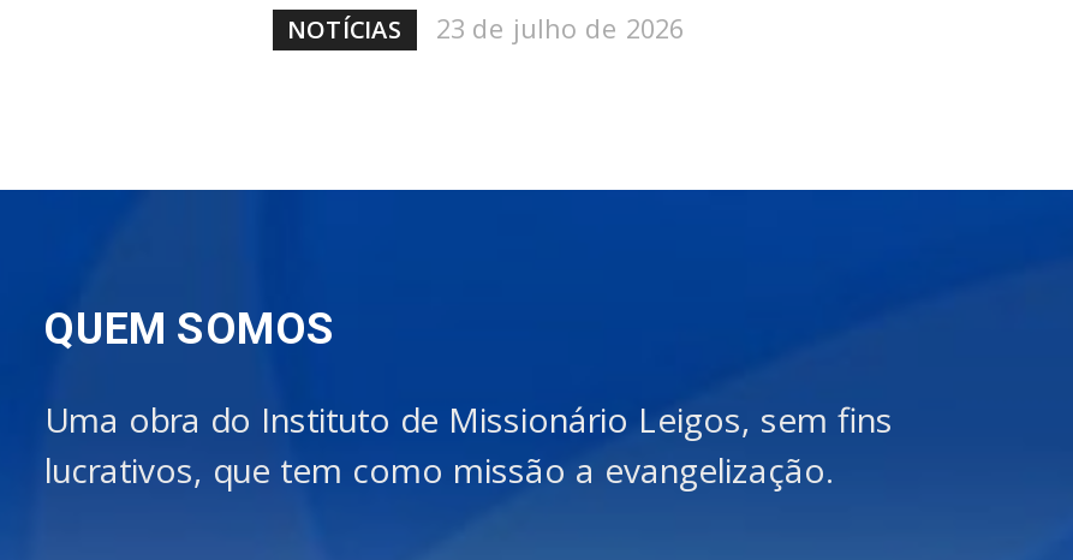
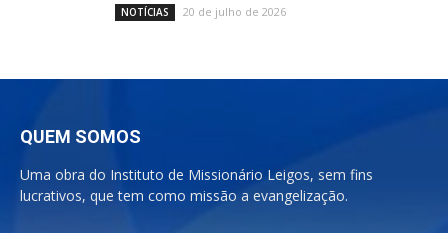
- NOTÍCIAS 23 de julho de 2026
+ NOTÍCIAS 20 de julho de 2026
